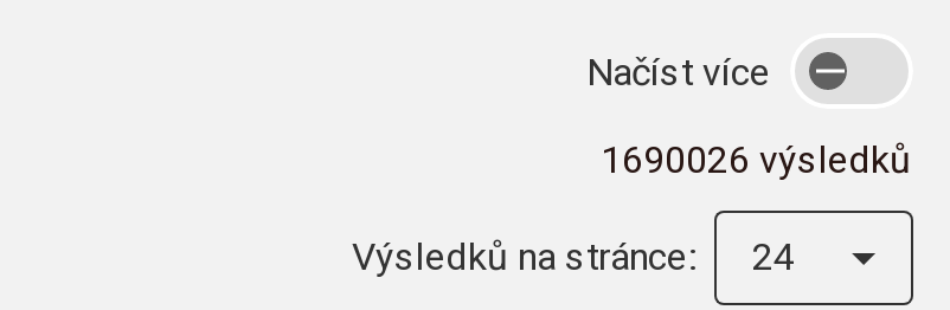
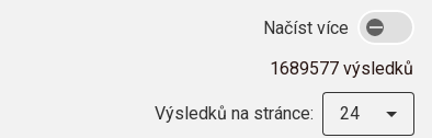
- 1690026 výsledků
+ 1689577 výsledků
